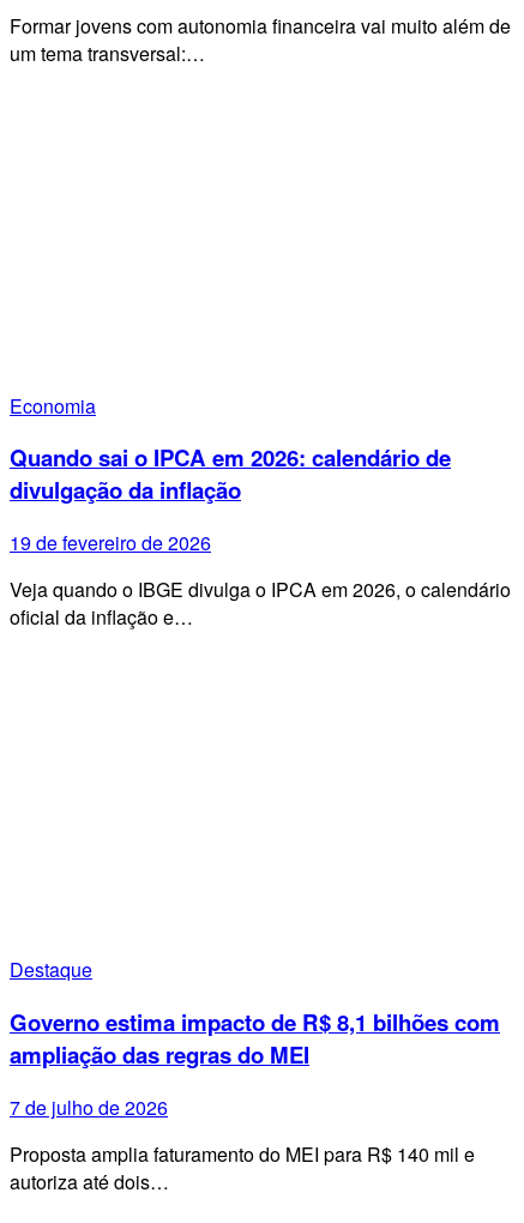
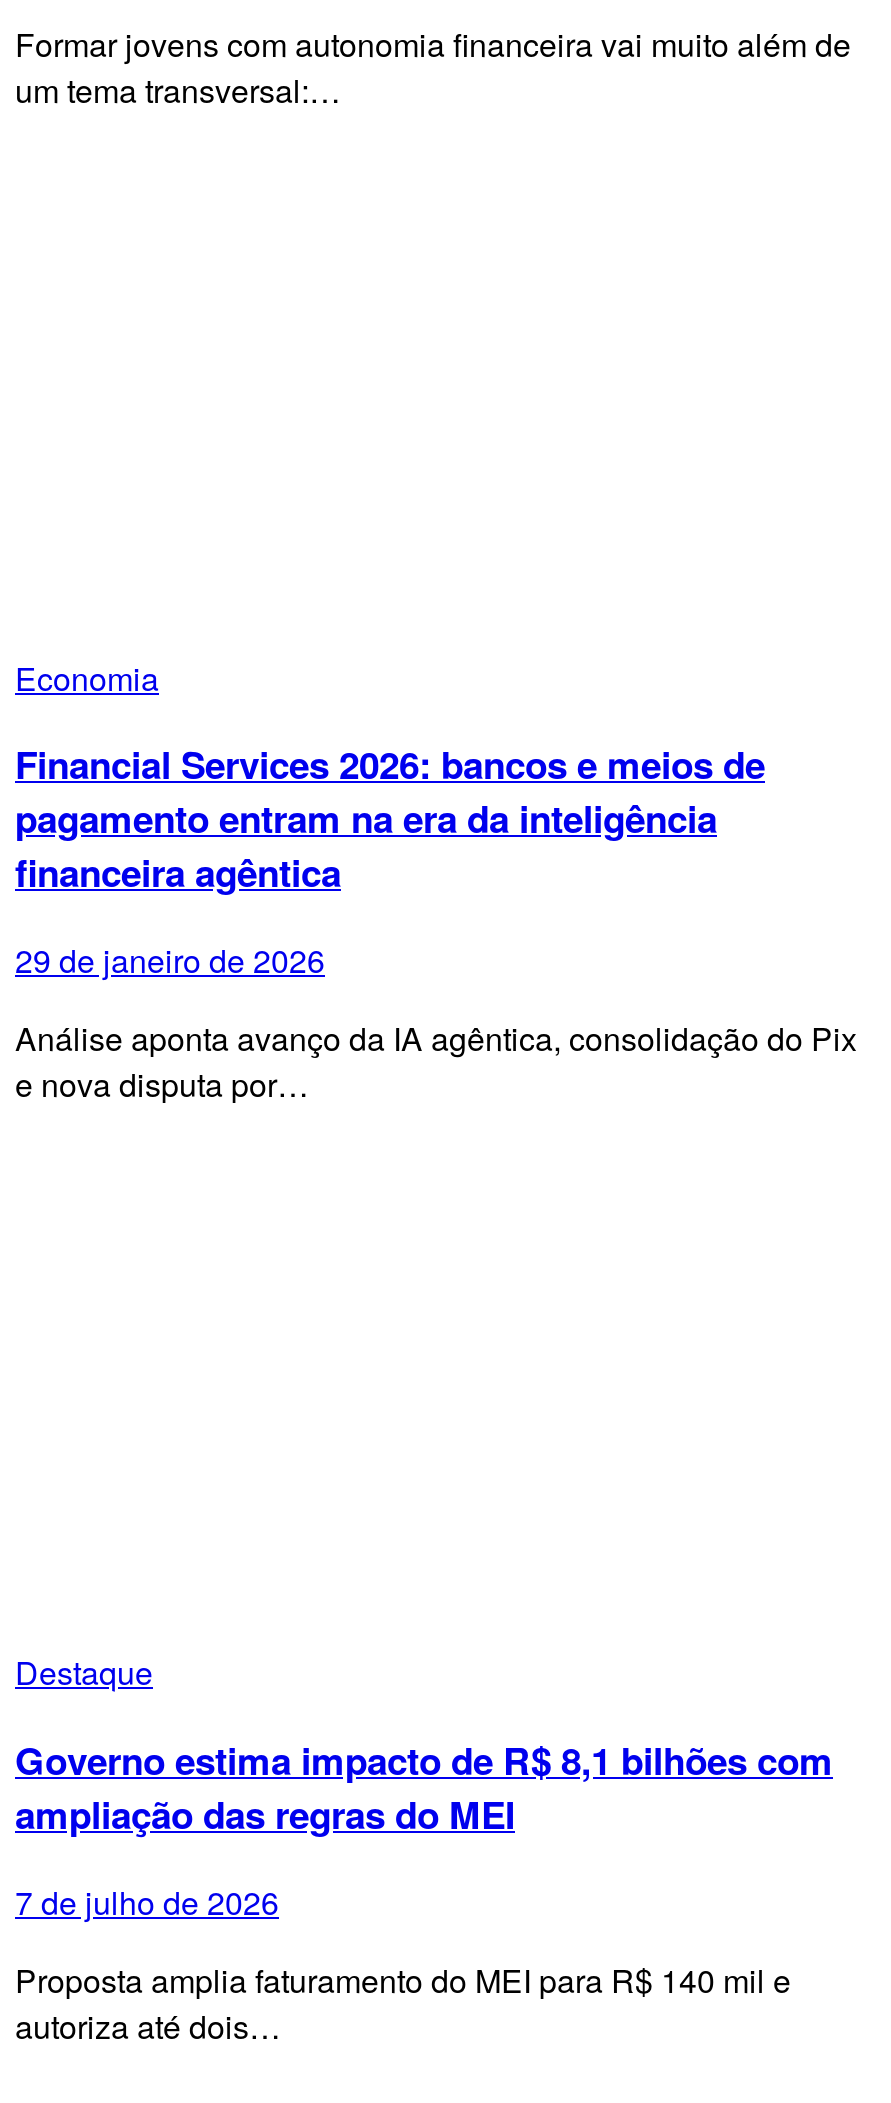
- Quando sai o IPCA em 2026: calendário de
- divulgação da inflação
+ Financial Services 2026: bancos e meios de
+ pagamento entram na era da inteligência
+ financeira agêntica

- 19 de fevereiro de 2026
+ 29 de janeiro de 2026

- Veja quando o IBGE divulga o IPCA em 2026, o calendário
- oficial da inflação e…
+ Análise aponta avanço da IA agêntica, consolidação do Pix
+ e nova disputa por…
